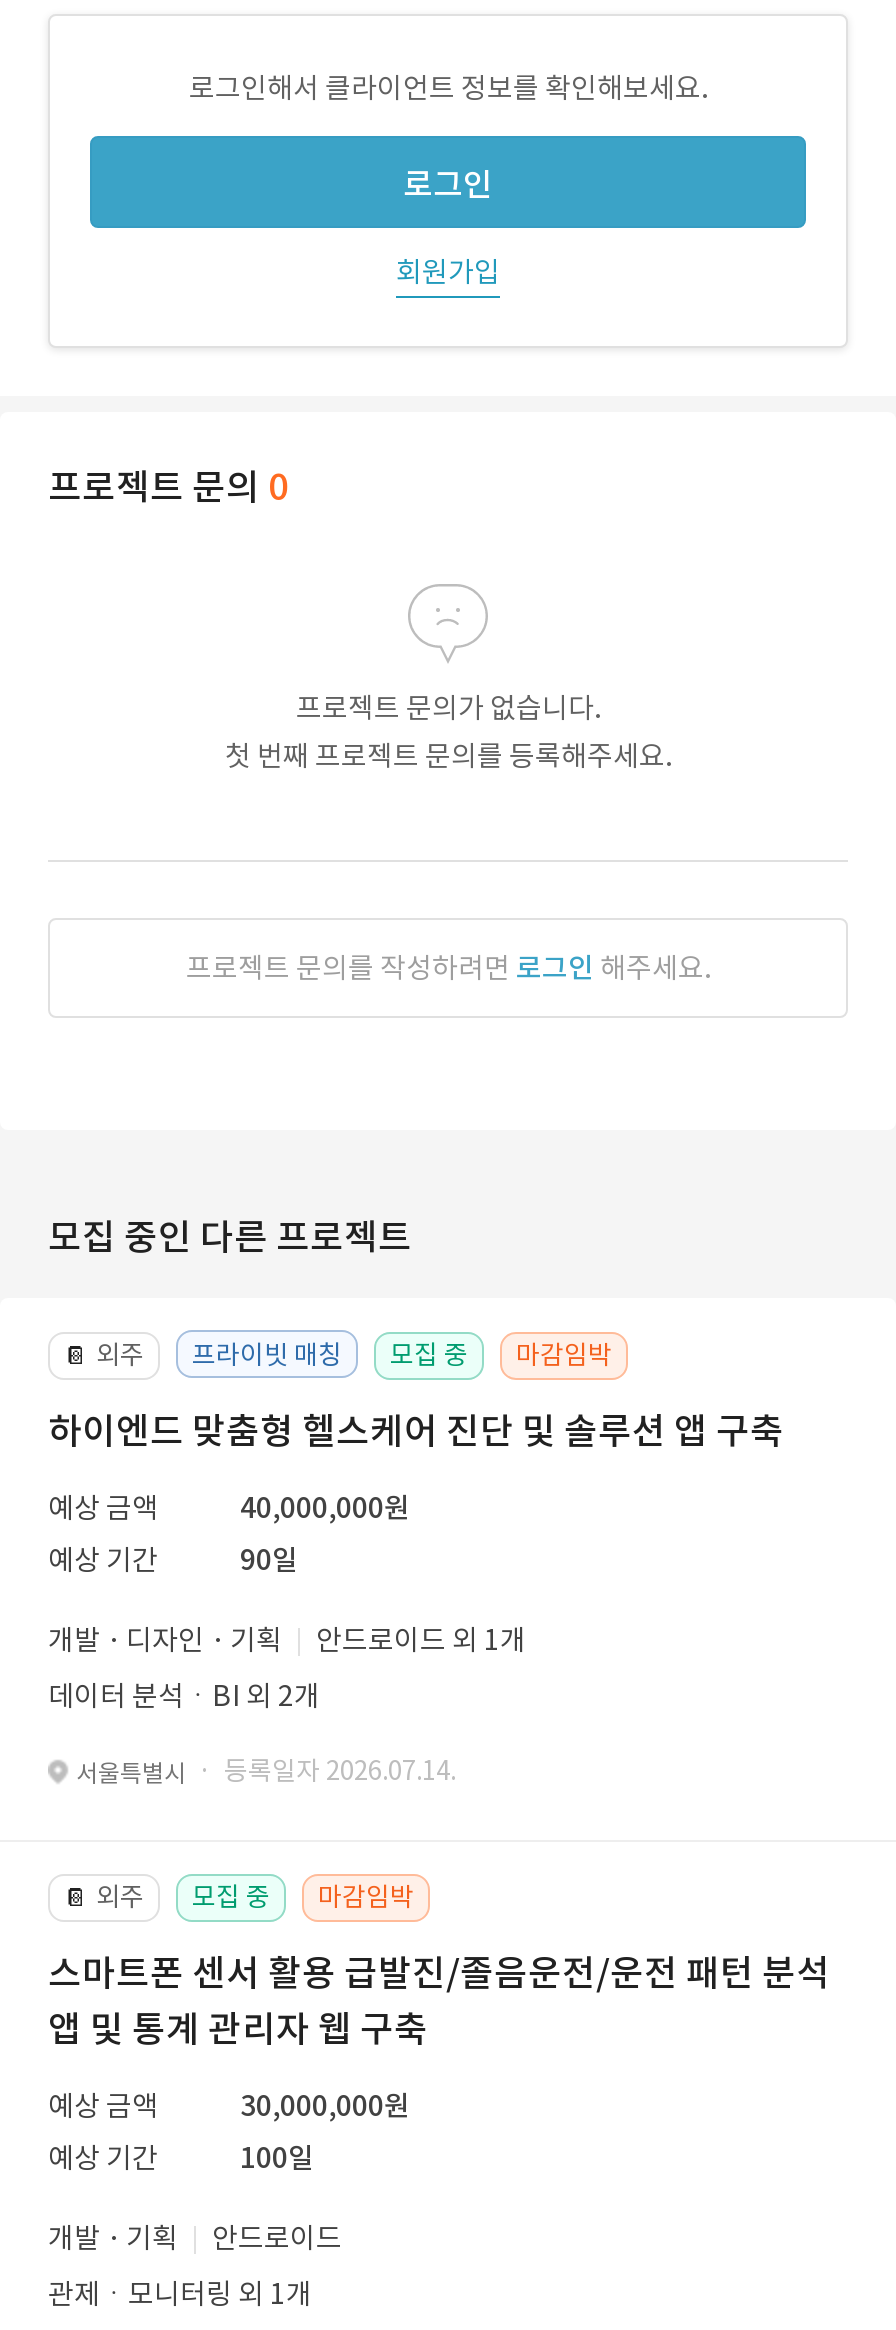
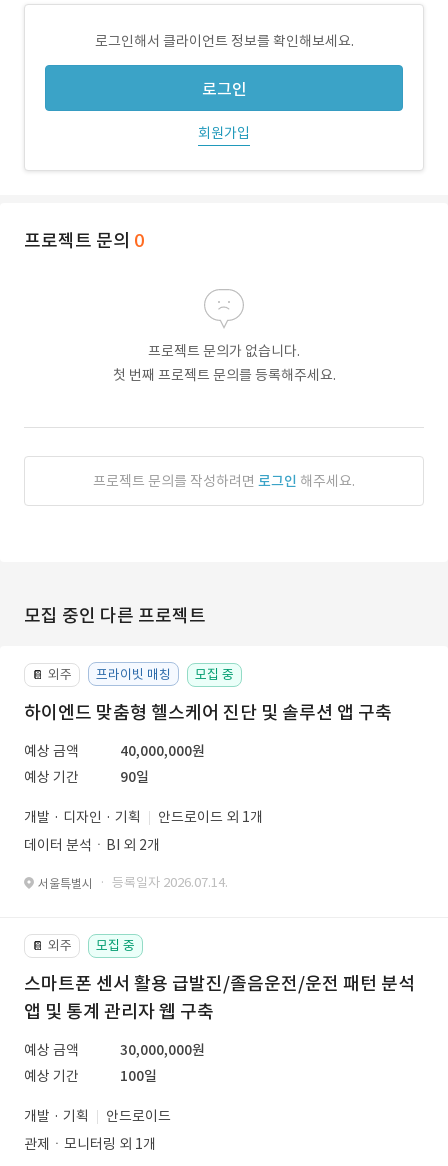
- 마감임박

- 마감임박
